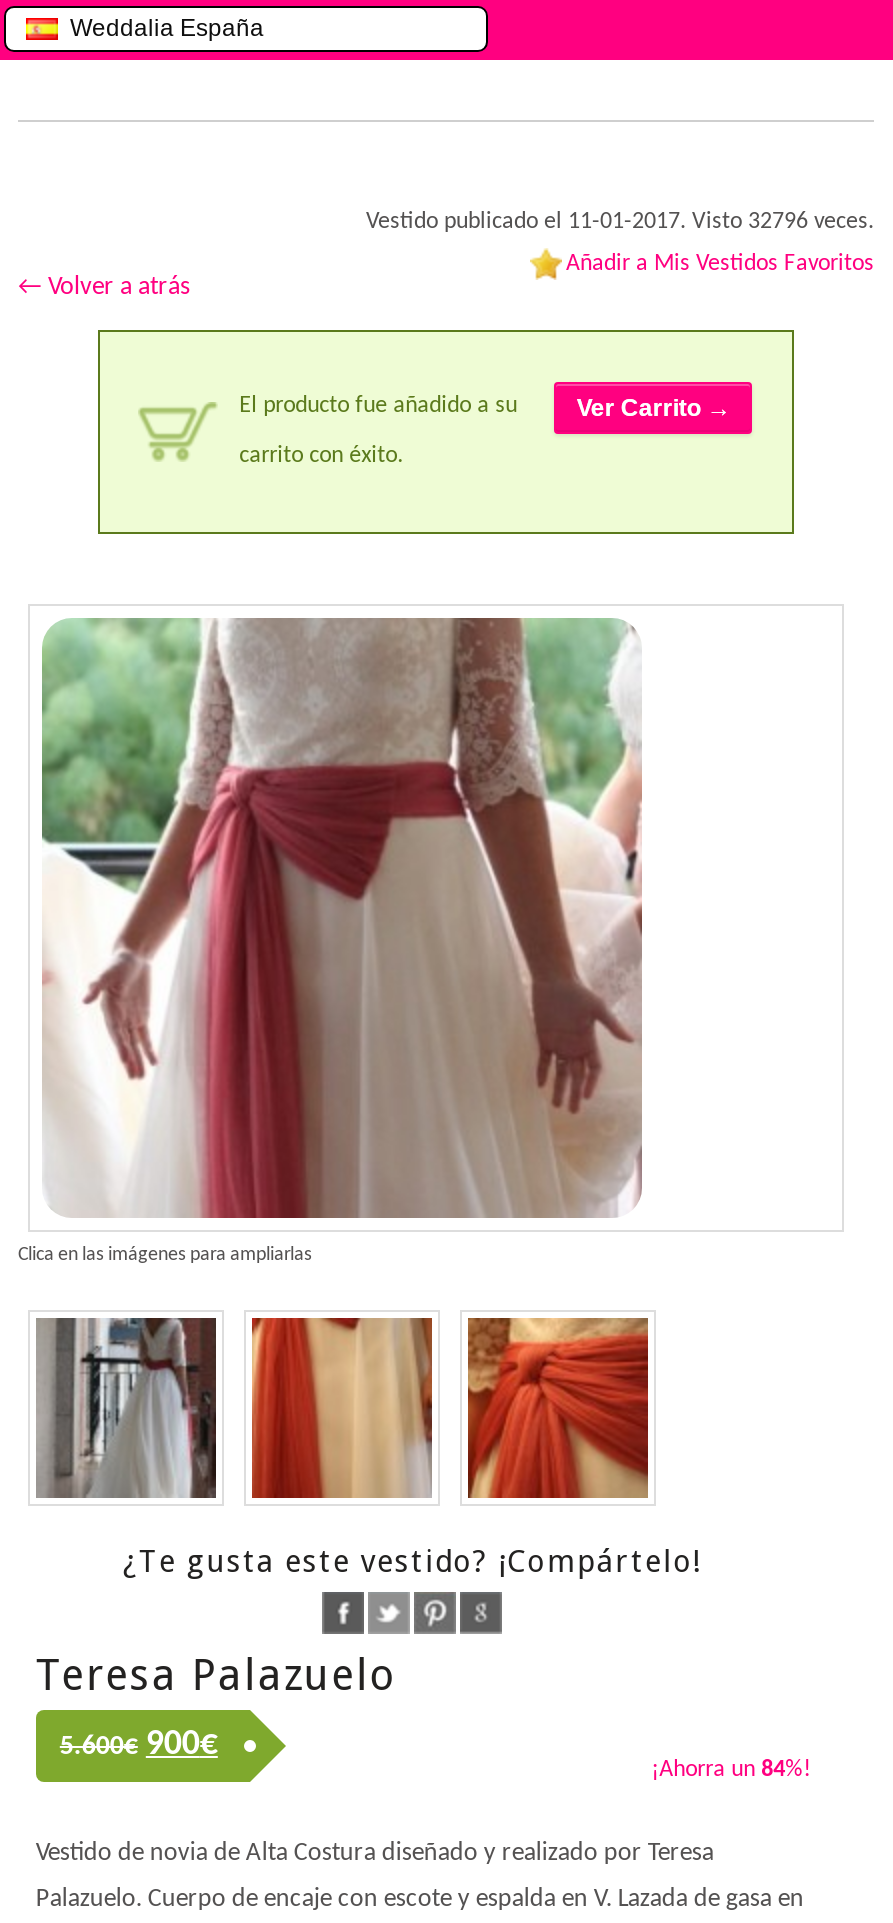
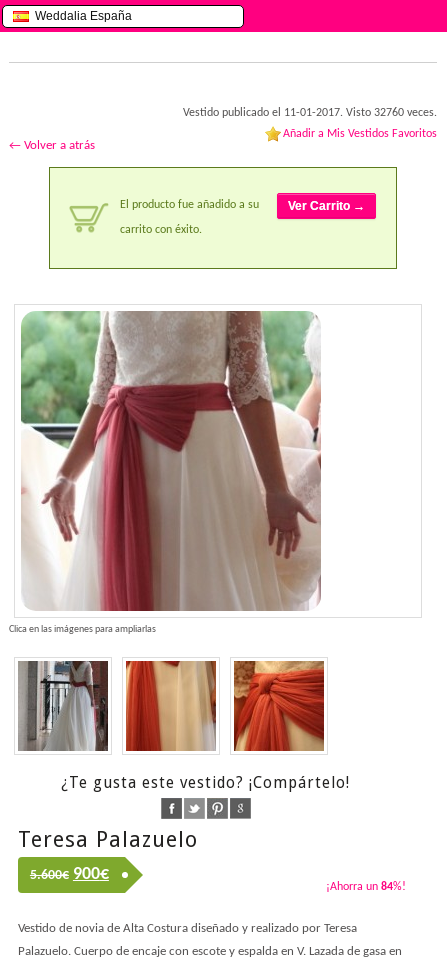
- Vestido publicado el 11-01-2017. Visto 32796 veces.
+ Vestido publicado el 11-01-2017. Visto 32760 veces.
